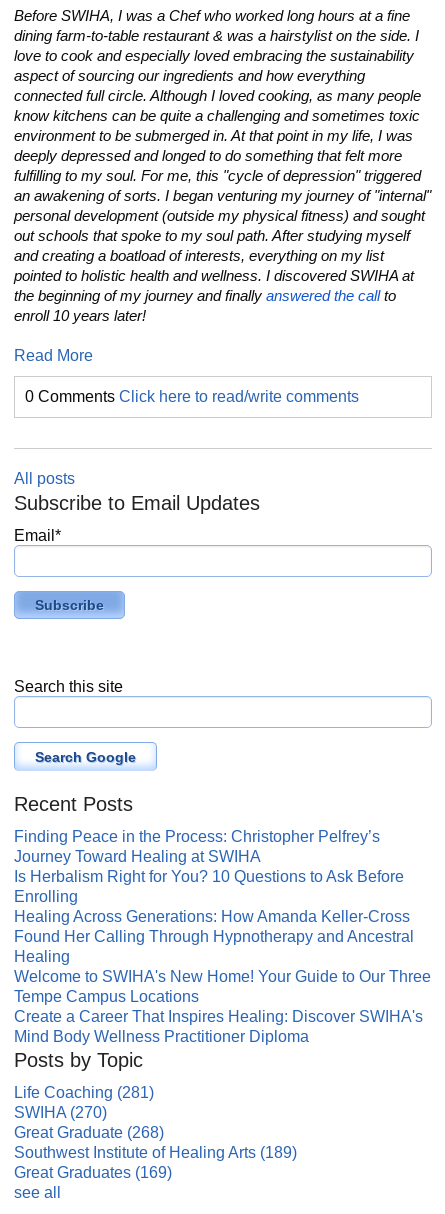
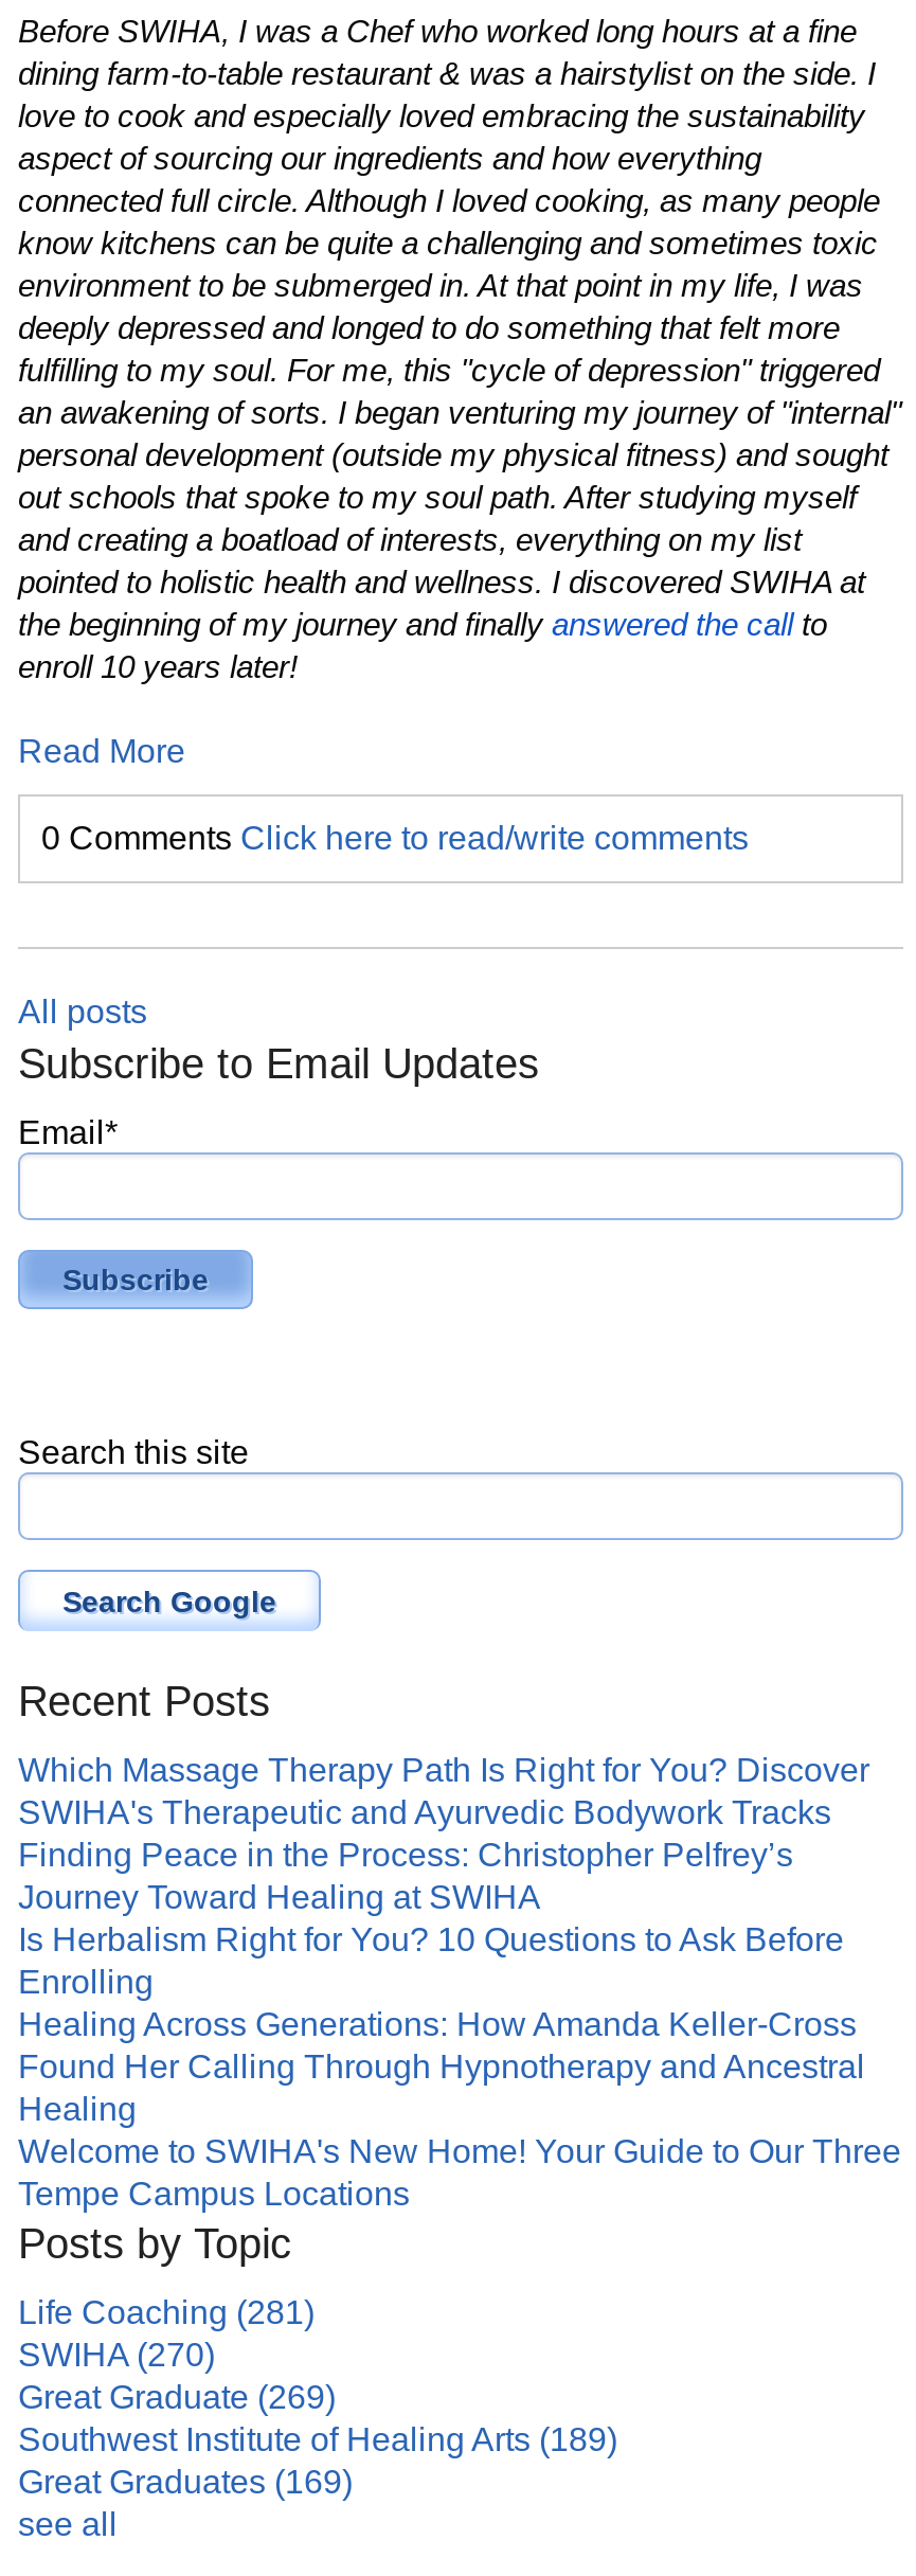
+ Which Massage Therapy Path Is Right for You? Discover
+ SWIHA's Therapeutic and Ayurvedic Bodywork Tracks

moved down: Finding Peace in the Process: Christopher Pelfrey’s | Journey Toward Healing at SWIHA | Is Herbalism Right for You? 10 Questions to Ask Before | ... | Welcome to SWIHA's New Home! Your Guide to Our Three | Tempe Campus Locations

- Create a Career That Inspires Healing: Discover SWIHA's
- Mind Body Wellness Practitioner Diploma

- Great Graduate (268)
+ Great Graduate (269)
